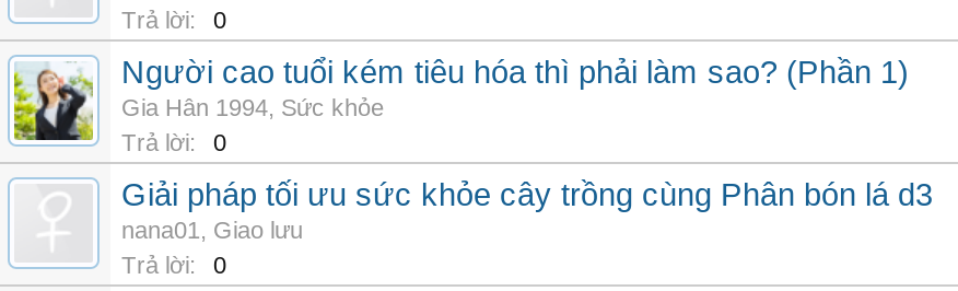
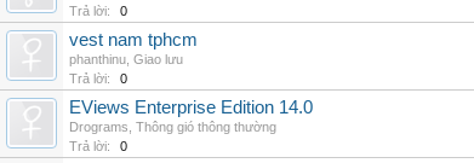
- [image]

- Người cao tuổi kém tiêu hóa thì phải làm sao? (Phần 1)
- Gia Hân 1994, Sức khỏe
+ vest nam tphcm
+ phanthinu, Giao lưu

- Giải pháp tối ưu sức khỏe cây trồng cùng Phân bón lá d3
- nana01, Giao lưu
+ EViews Enterprise Edition 14.0
+ Drograms, Thông gió thông thường
